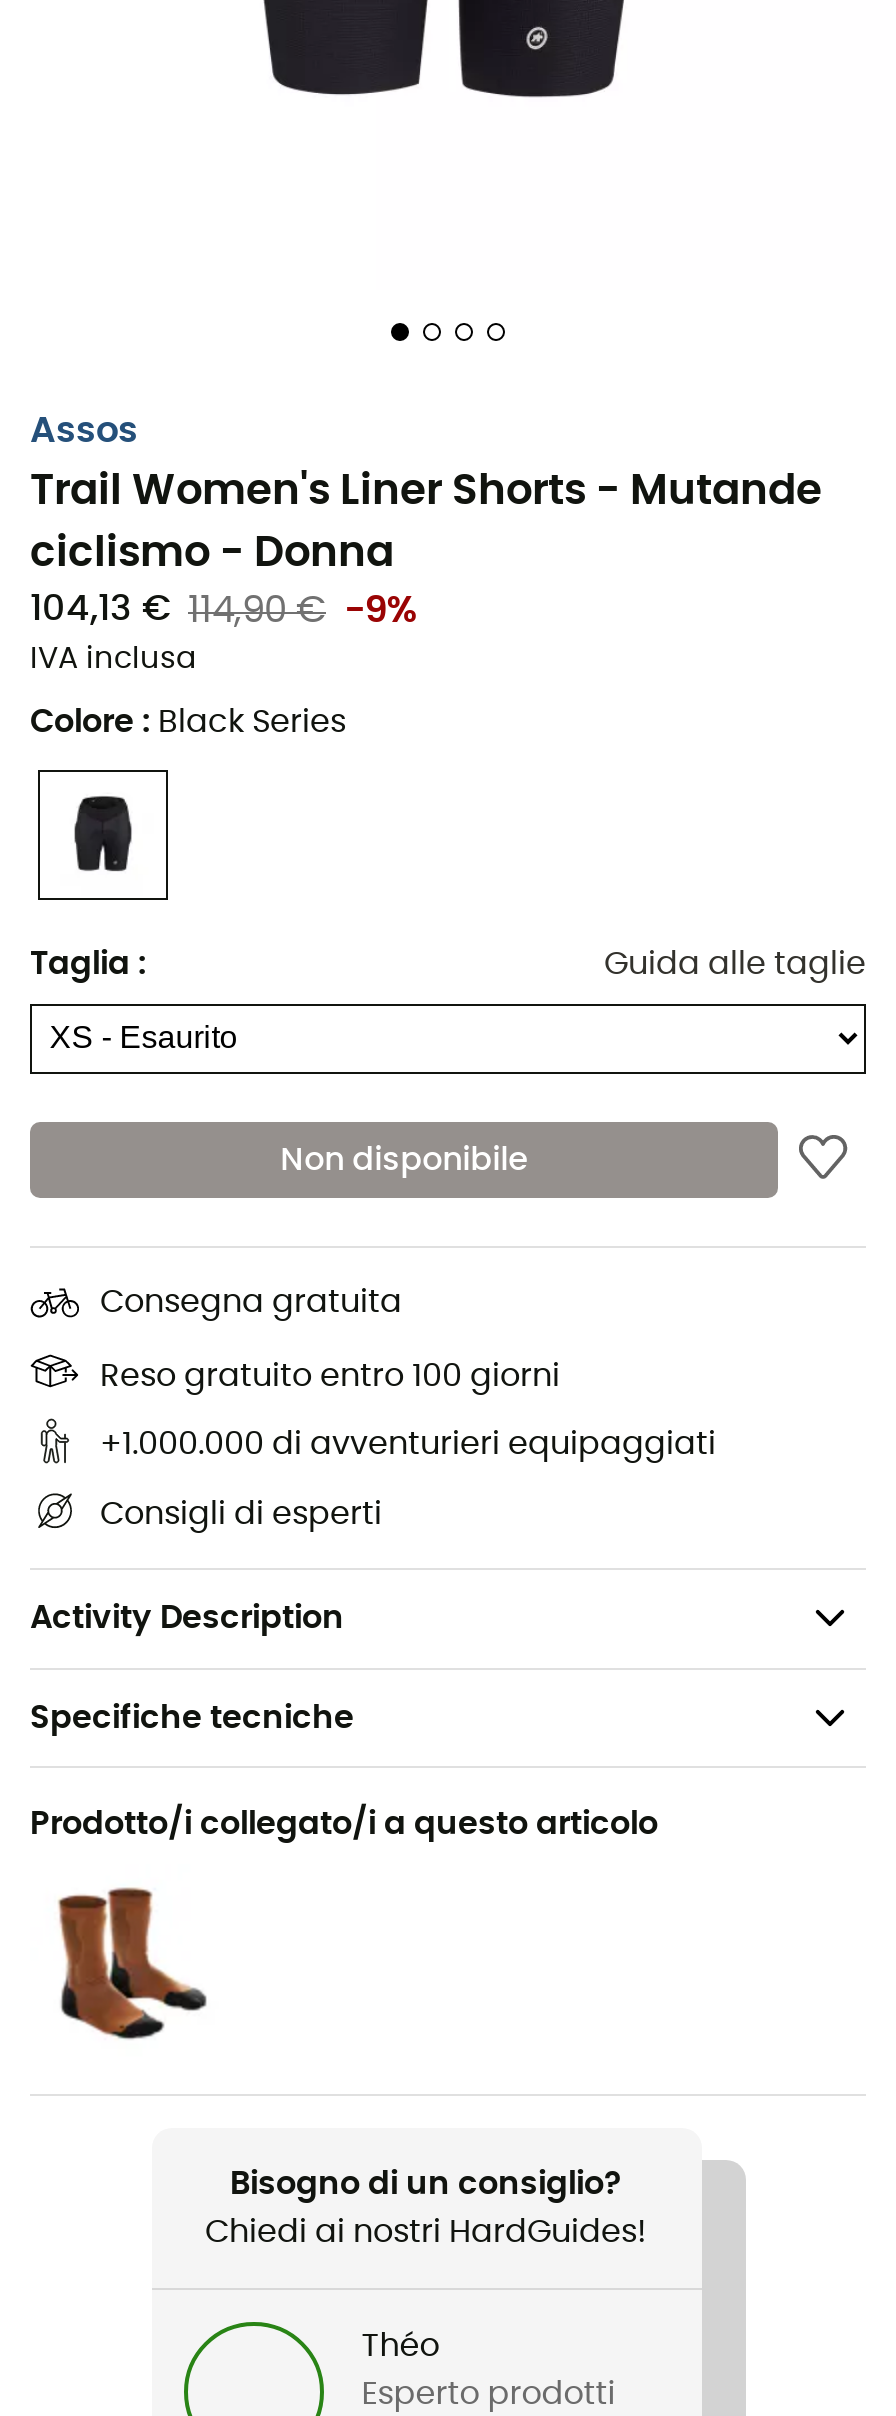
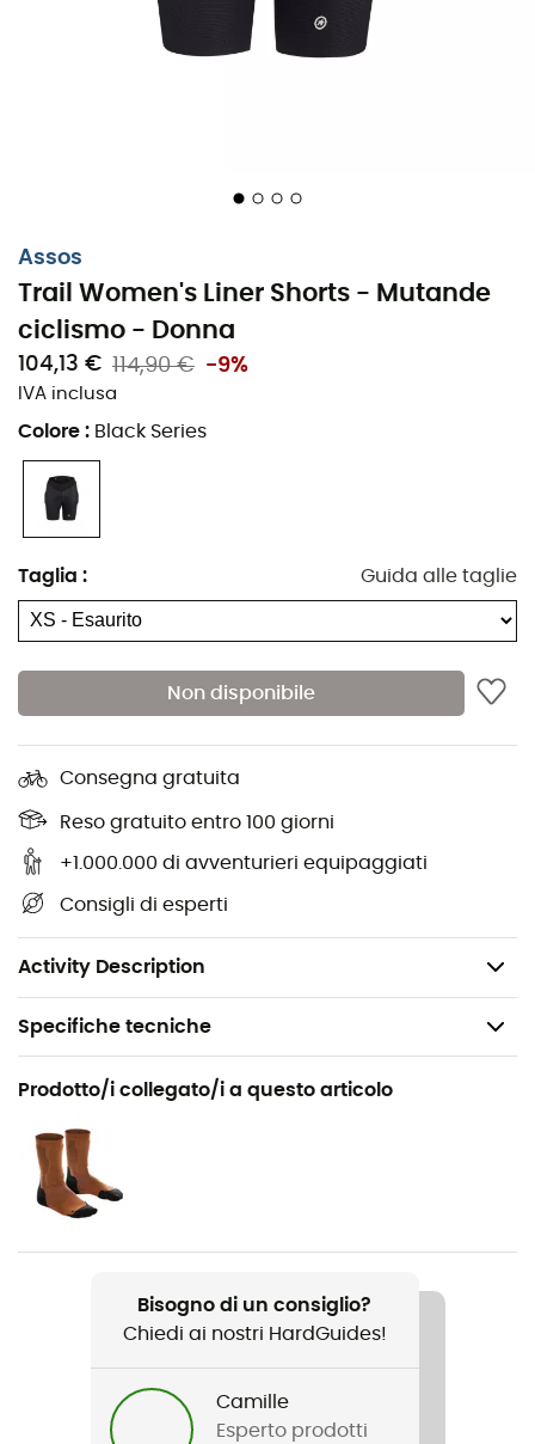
- Théo
+ Camille
